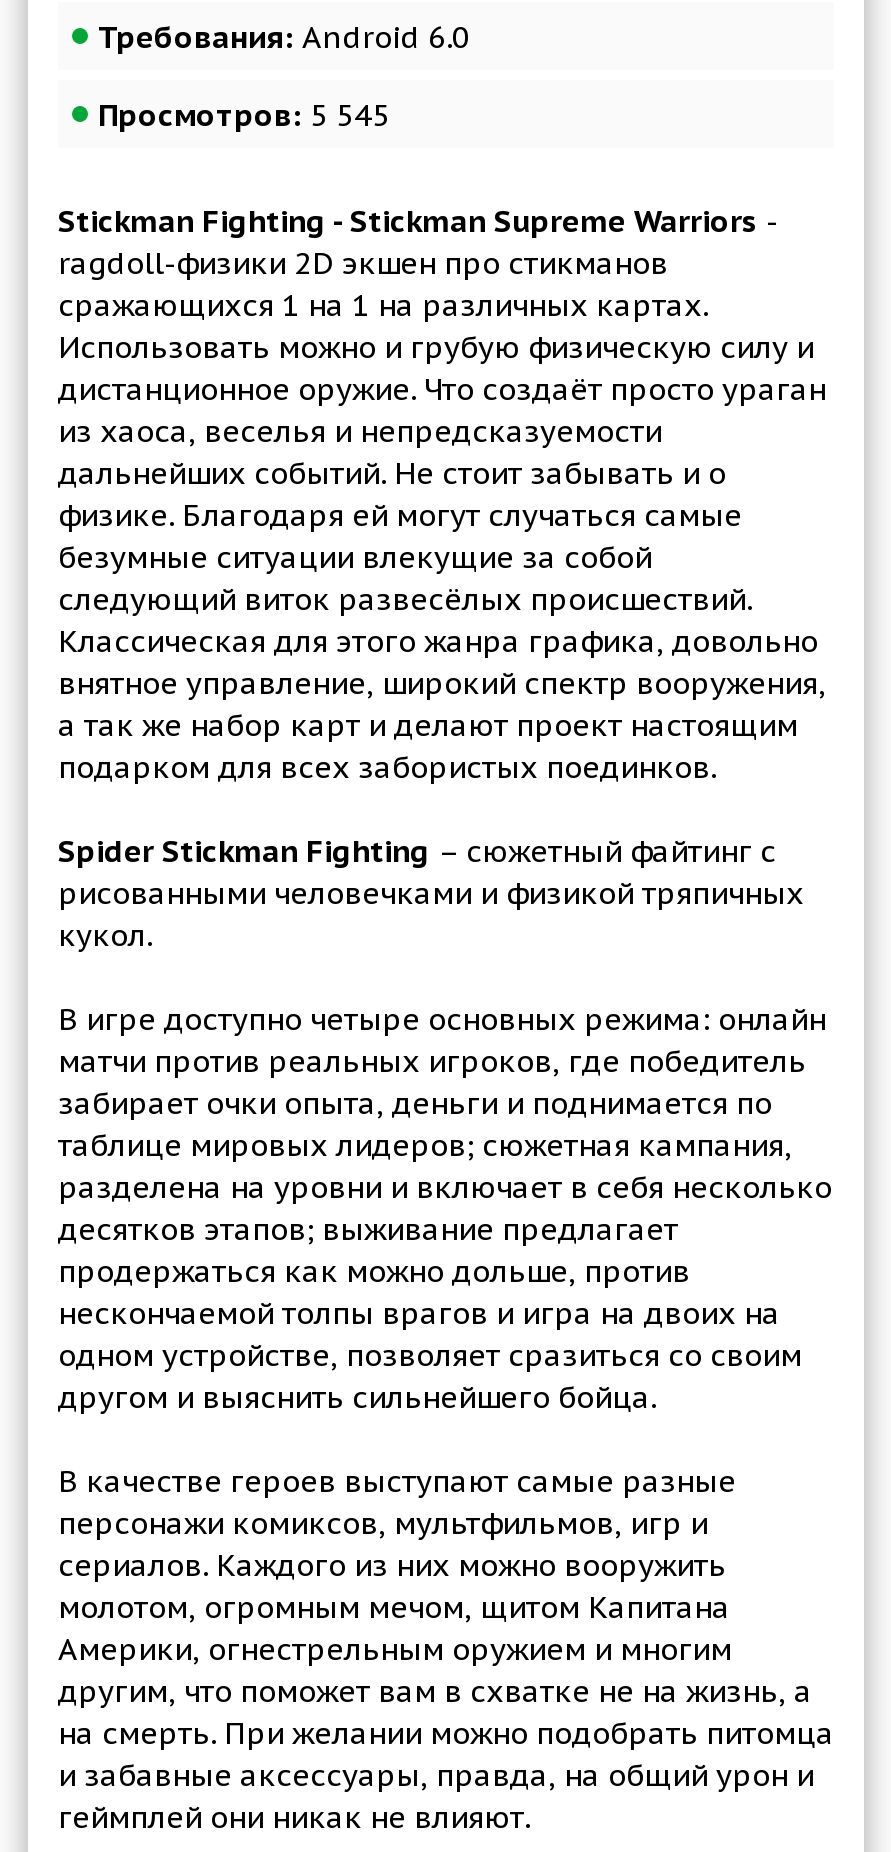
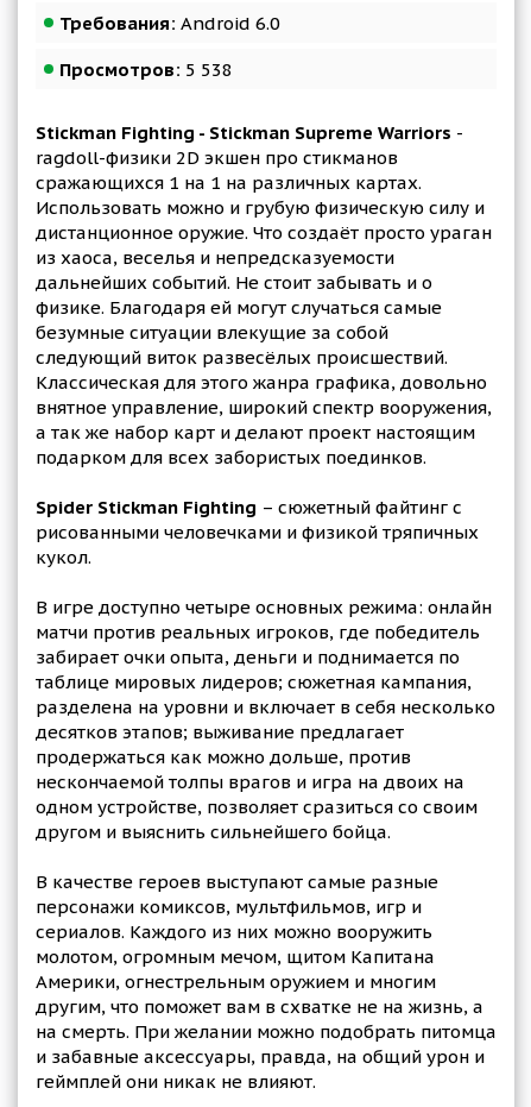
- Просмотров: 5 545
+ Просмотров: 5 538
